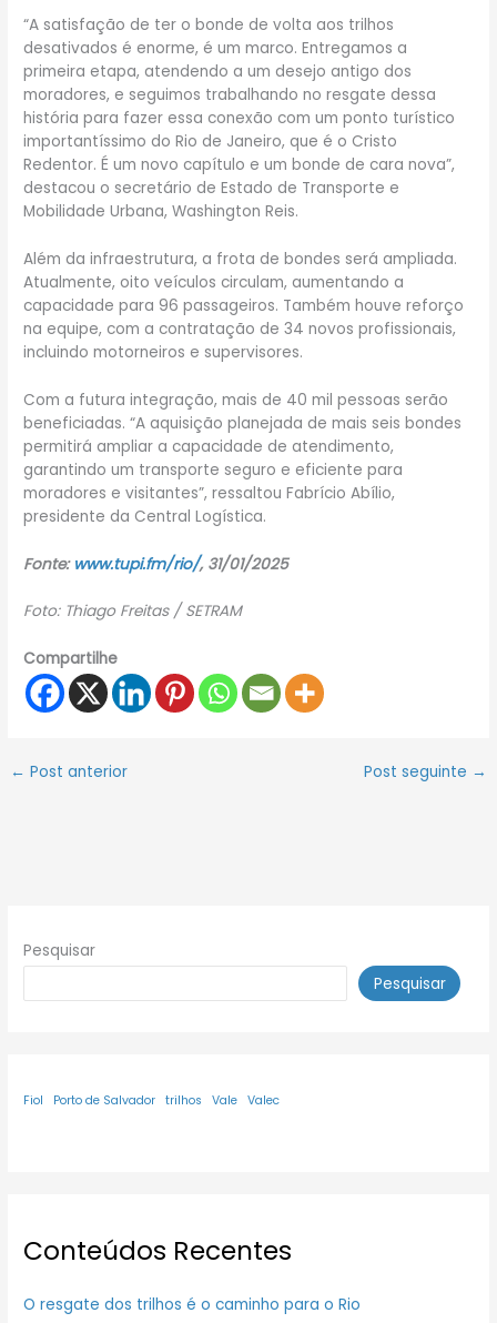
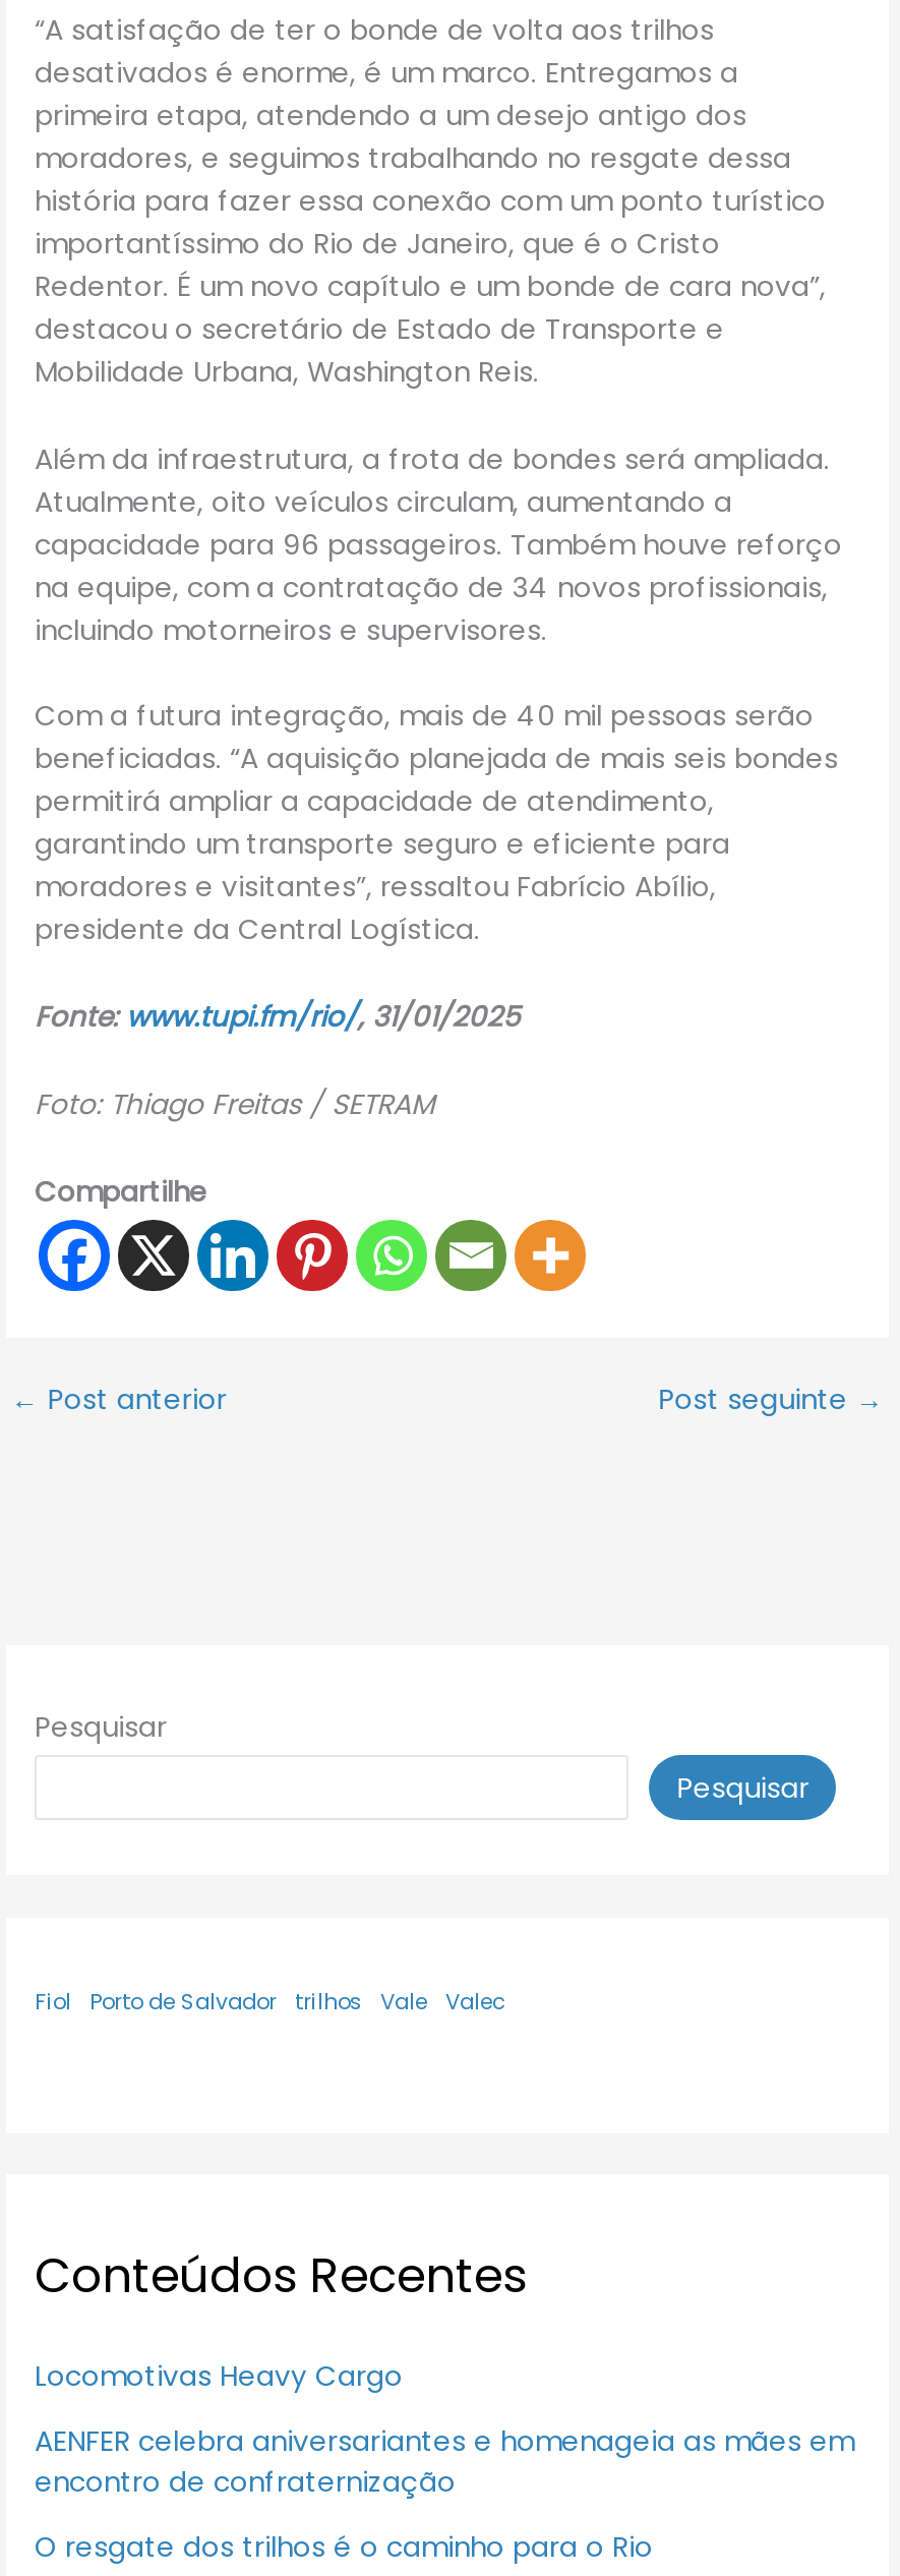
+ Locomotivas Heavy Cargo
+ AENFER celebra aniversariantes e homenageia as mães em
+ encontro de confraternização
